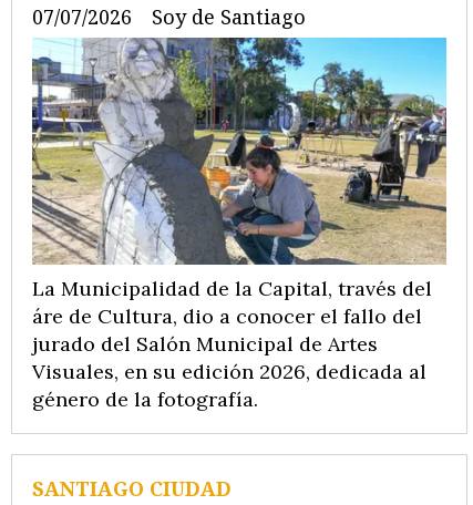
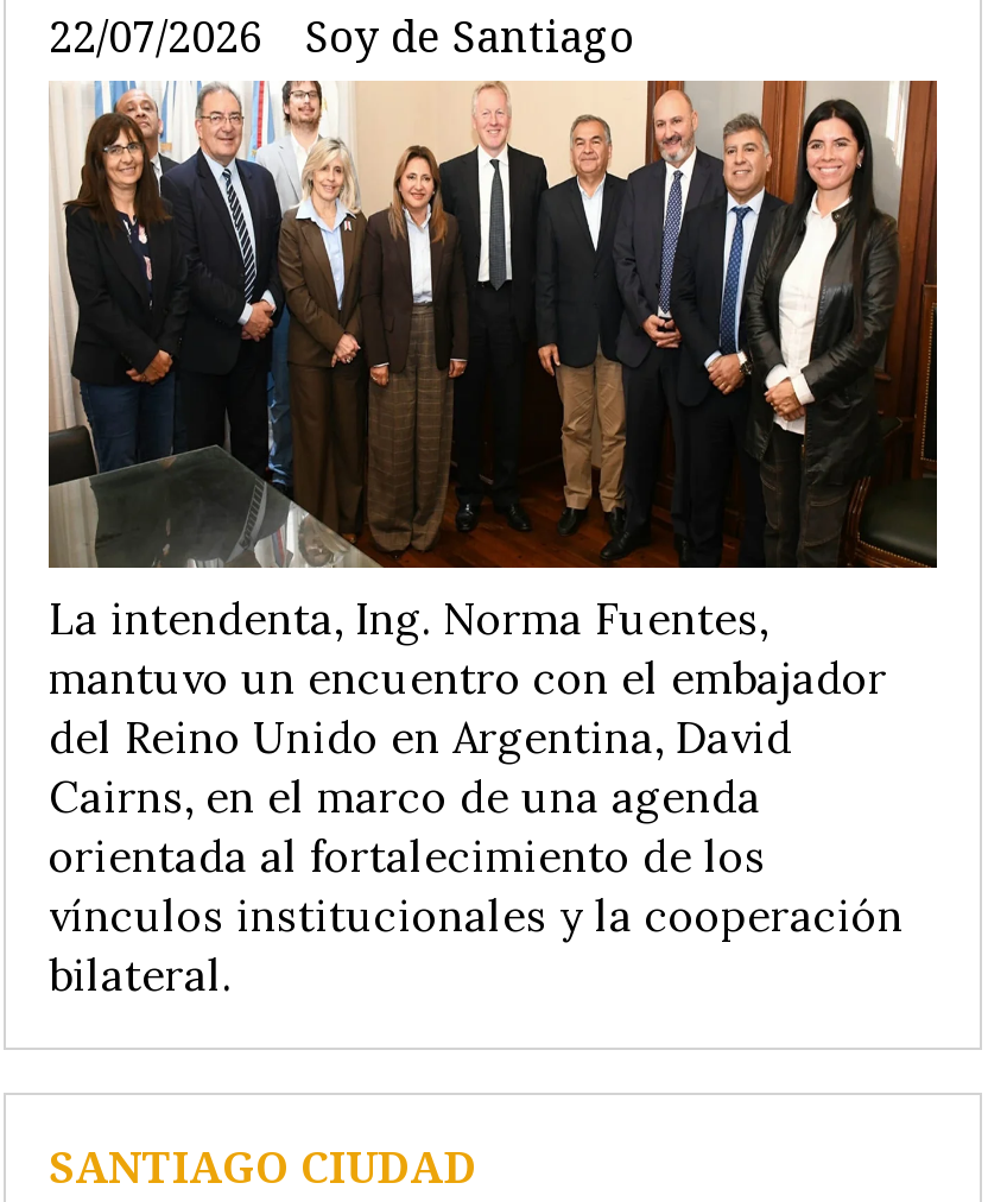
- 07/07/2026 Soy de Santiago
+ 22/07/2026 Soy de Santiago

- [image]
- La Municipalidad de la Capital, través del
- áre de Cultura, dio a conocer el fallo del
- jurado del Salón Municipal de Artes
- Visuales, en su edición 2026, dedicada al
- género de la fotografía.
+ [image]
+ La intendenta, Ing. Norma Fuentes,
+ mantuvo un encuentro con el embajador
+ del Reino Unido en Argentina, David
+ Cairns, en el marco de una agenda
+ orientada al fortalecimiento de los
+ vínculos institucionales y la cooperación
+ bilateral.
